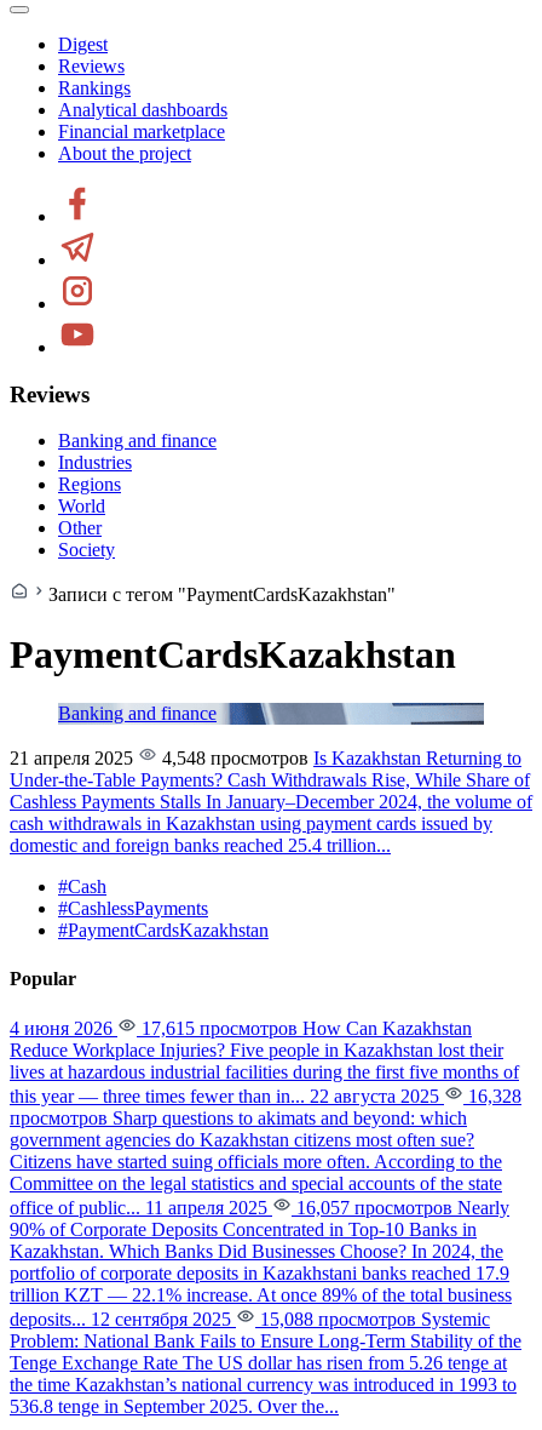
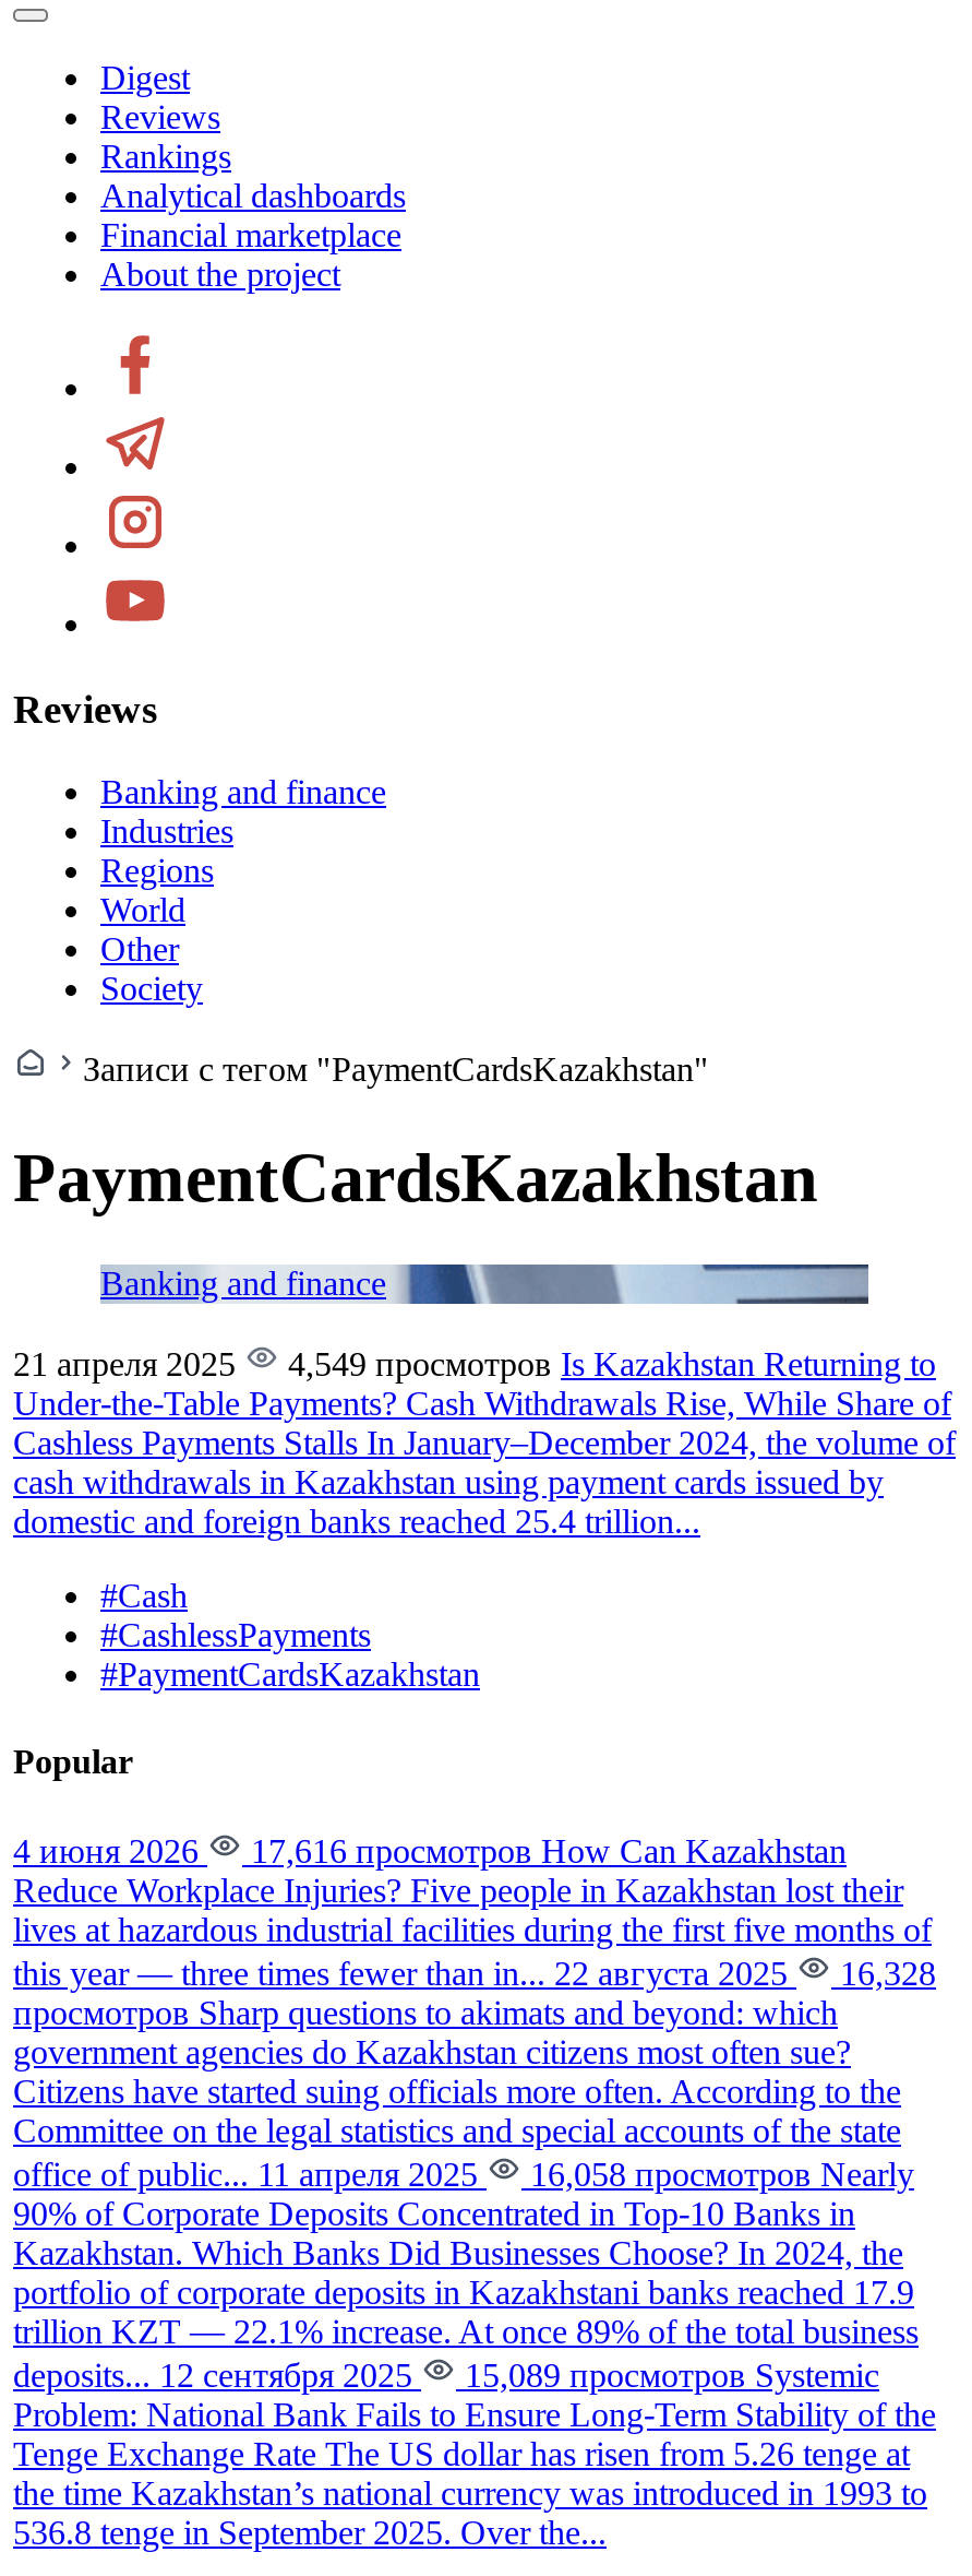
- 4,548 просмотров Is Kazakhstan Returning to
+ 4,549 просмотров Is Kazakhstan Returning to

- 17,615 просмотров How Can Kazakhstan
+ 17,616 просмотров How Can Kazakhstan

- 16,057 просмотров Nearly
+ 16,058 просмотров Nearly

- 15,088 просмотров Systemic
+ 15,089 просмотров Systemic
